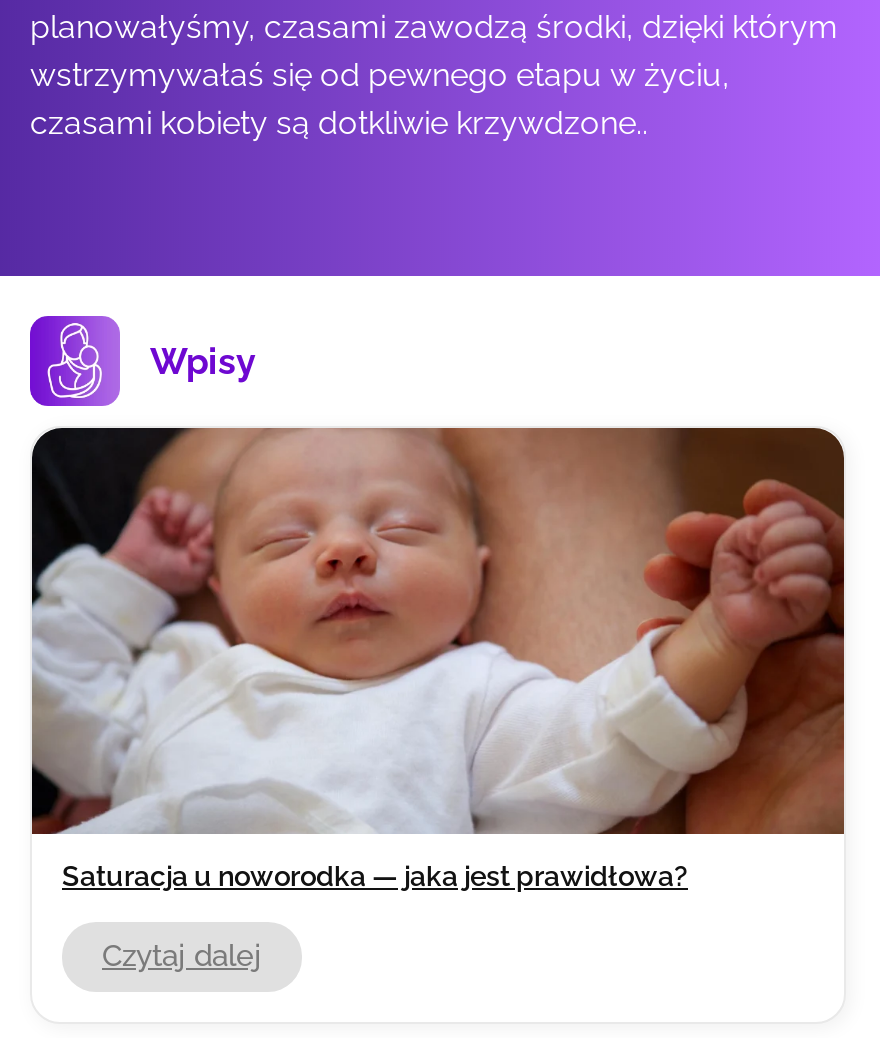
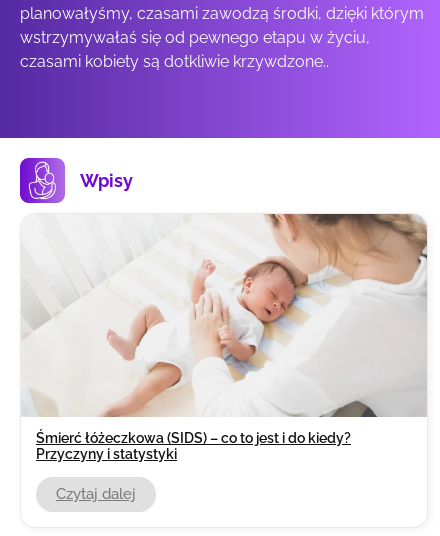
- [image]
- Saturacja u noworodka — jaka jest prawidłowa?
+ [image]
+ Śmierć łóżeczkowa (SIDS) – co to jest i do kiedy?
+ Przyczyny i statystyki
